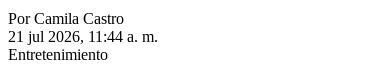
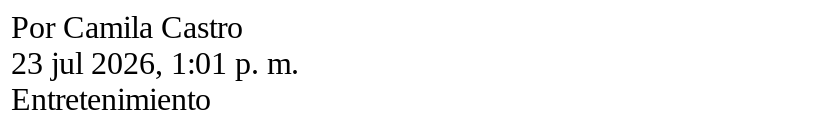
- 21 jul 2026, 11:44 a. m.
+ 23 jul 2026, 1:01 p. m.
